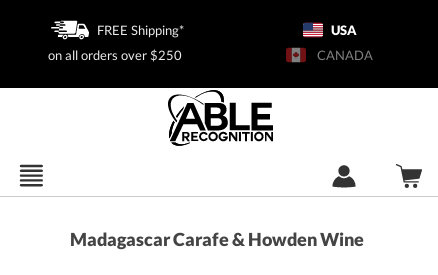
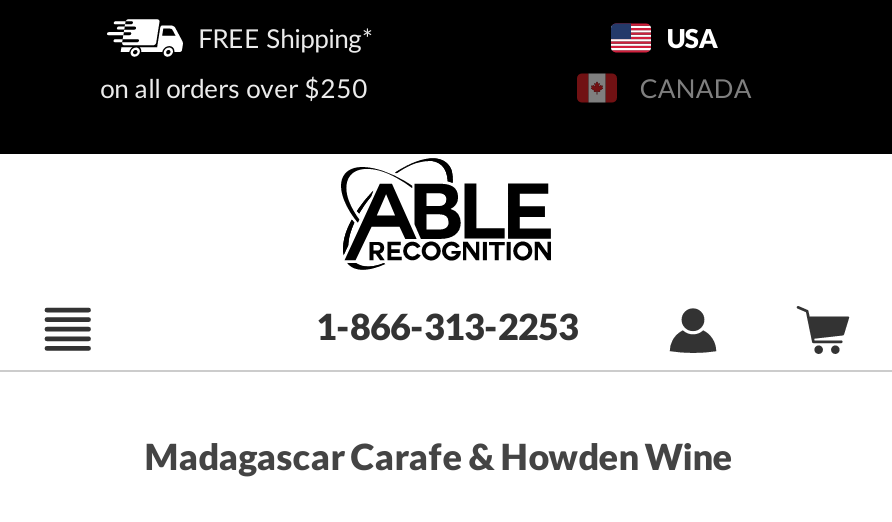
+ 1-866-313-2253
